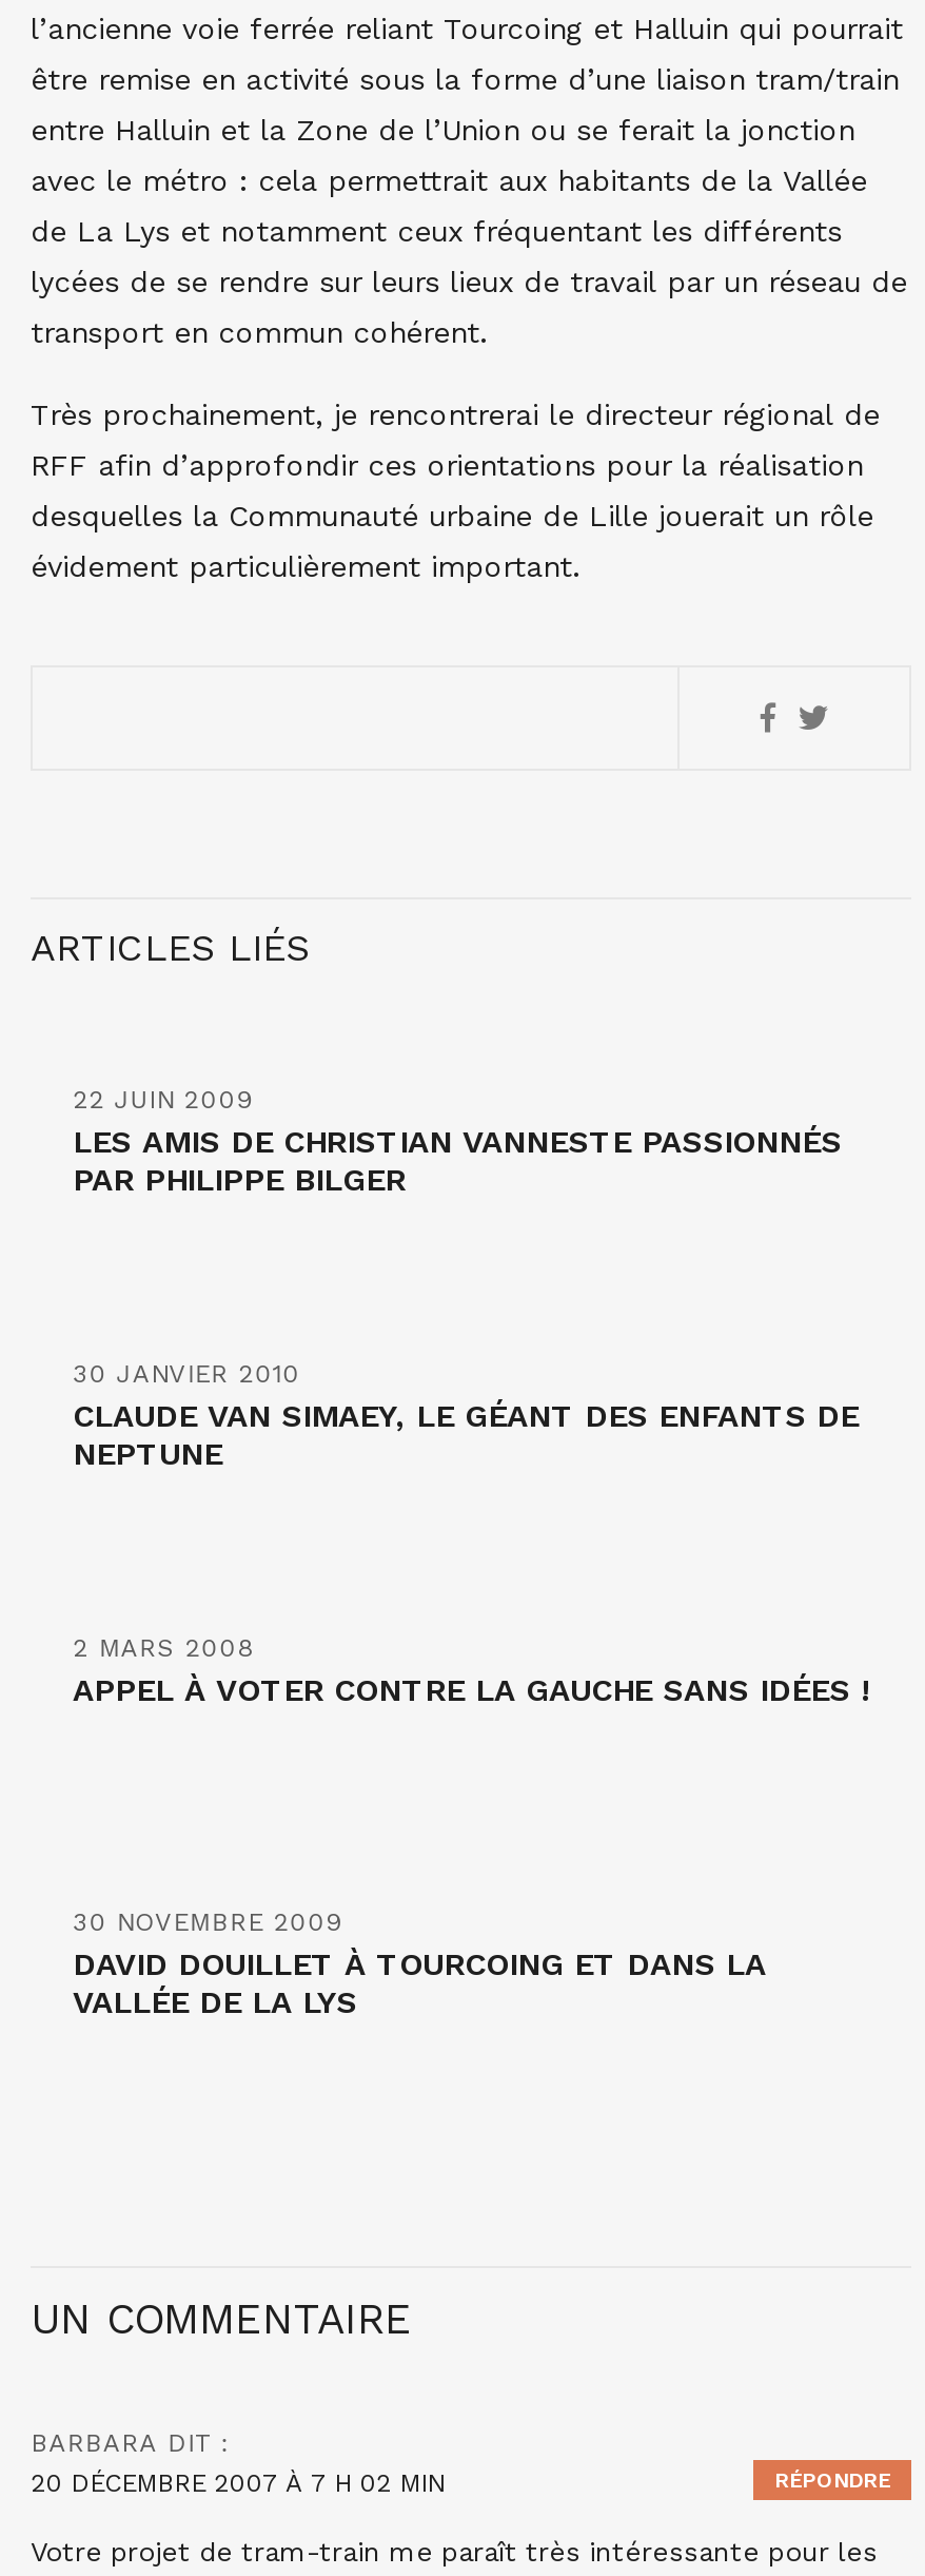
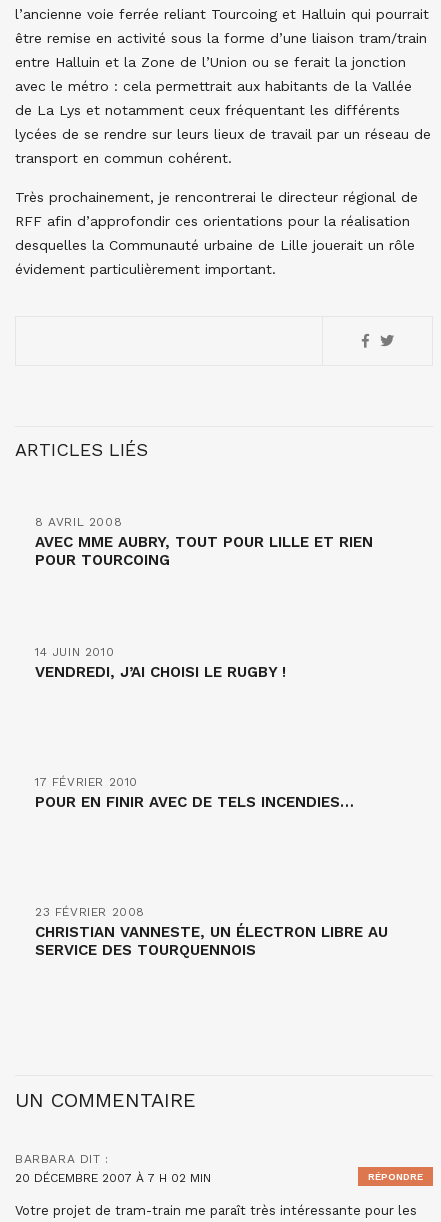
- 22 JUIN 2009
- LES AMIS DE CHRISTIAN VANNESTE PASSIONNÉS
- PAR PHILIPPE BILGER
+ 8 AVRIL 2008
+ AVEC MME AUBRY, TOUT POUR LILLE ET RIEN
+ POUR TOURCOING

- 30 JANVIER 2010
- CLAUDE VAN SIMAEY, LE GÉANT DES ENFANTS DE
- NEPTUNE
+ 14 JUIN 2010
+ VENDREDI, J’AI CHOISI LE RUGBY !

- 2 MARS 2008
- APPEL À VOTER CONTRE LA GAUCHE SANS IDÉES !
+ 17 FÉVRIER 2010
+ POUR EN FINIR AVEC DE TELS INCENDIES…

- 30 NOVEMBRE 2009
- DAVID DOUILLET À TOURCOING ET DANS LA
- VALLÉE DE LA LYS
+ 23 FÉVRIER 2008
+ CHRISTIAN VANNESTE, UN ÉLECTRON LIBRE AU
+ SERVICE DES TOURQUENNOIS
